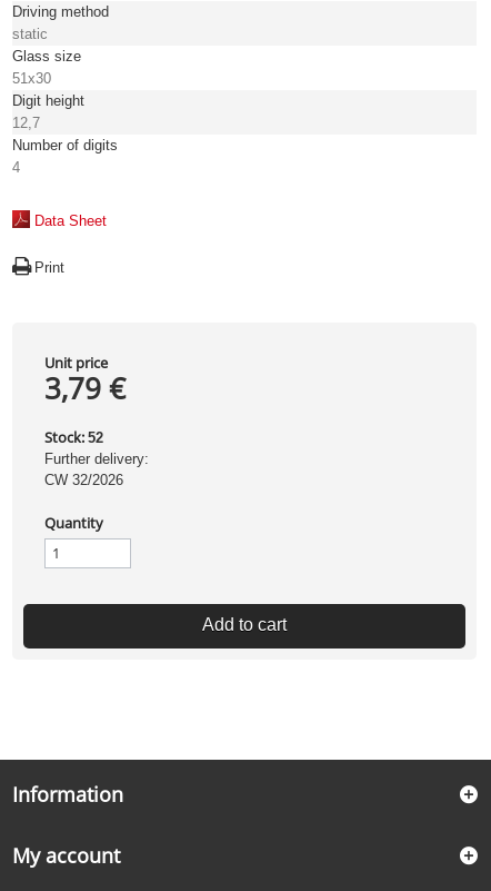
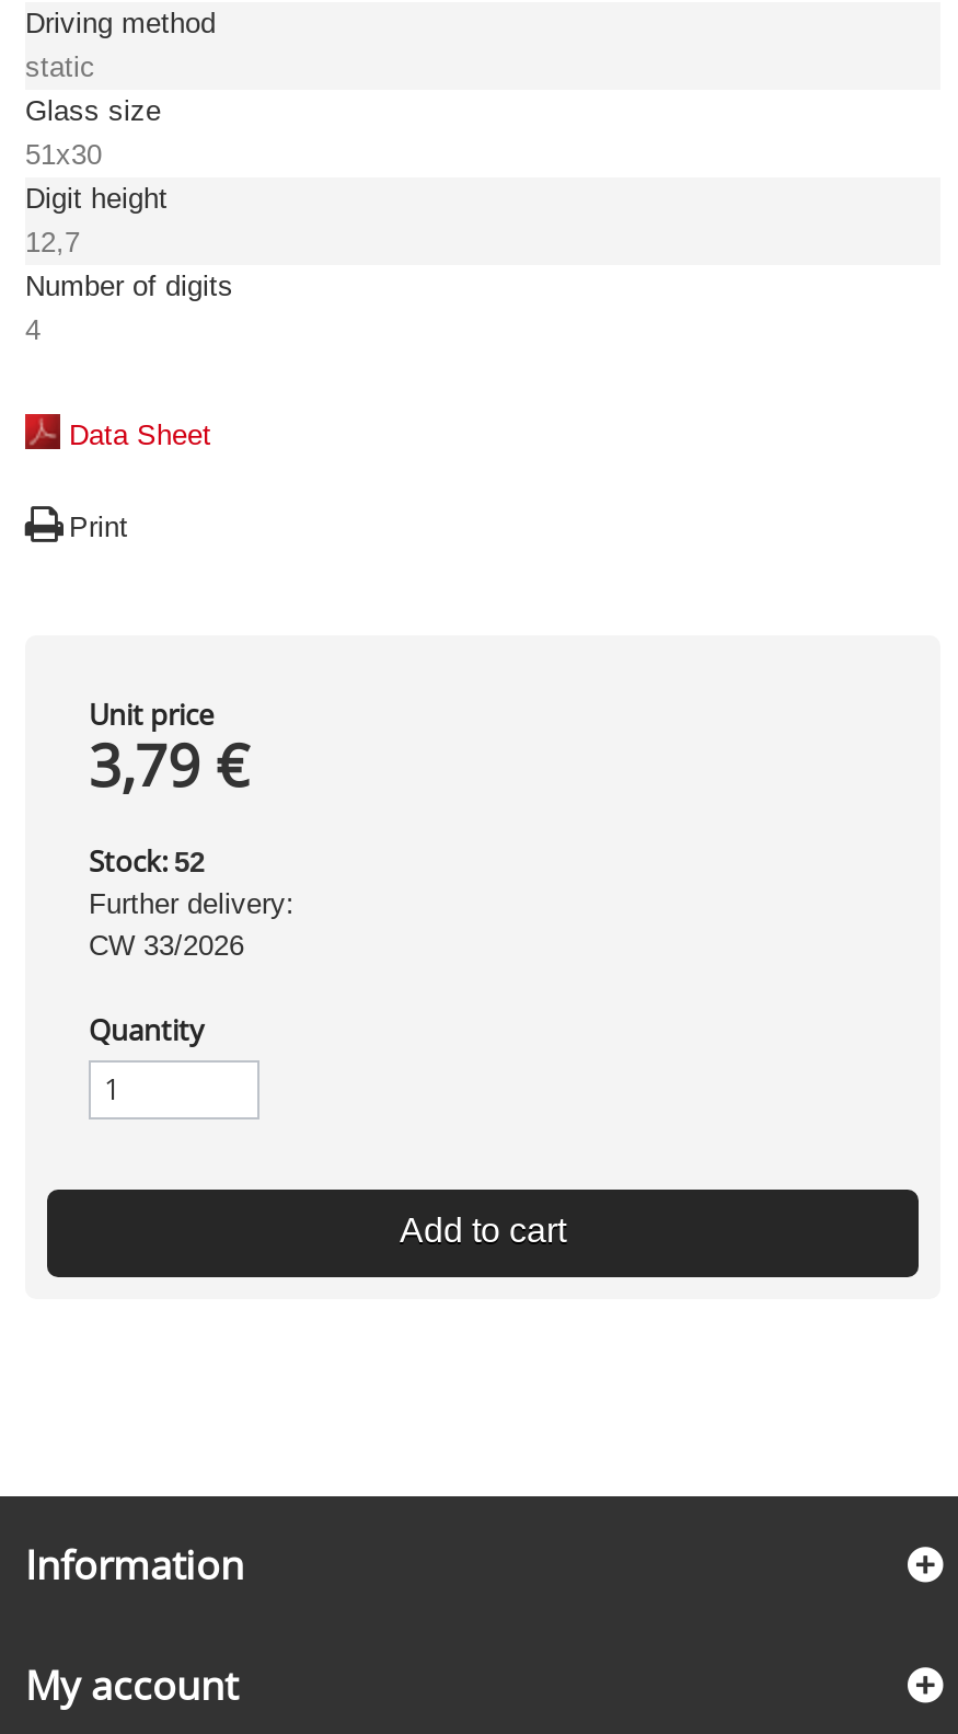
- CW 32/2026
+ CW 33/2026
